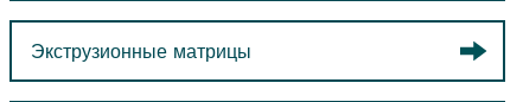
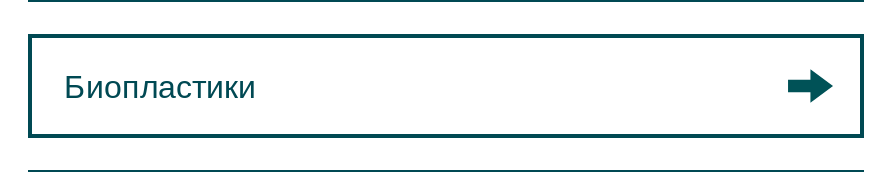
- Экструзионные матрицы
+ Биопластики
